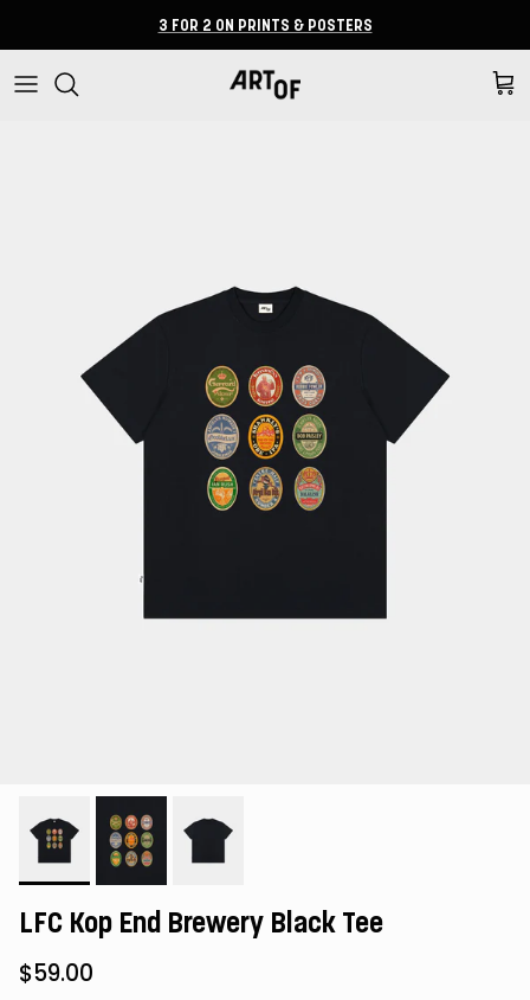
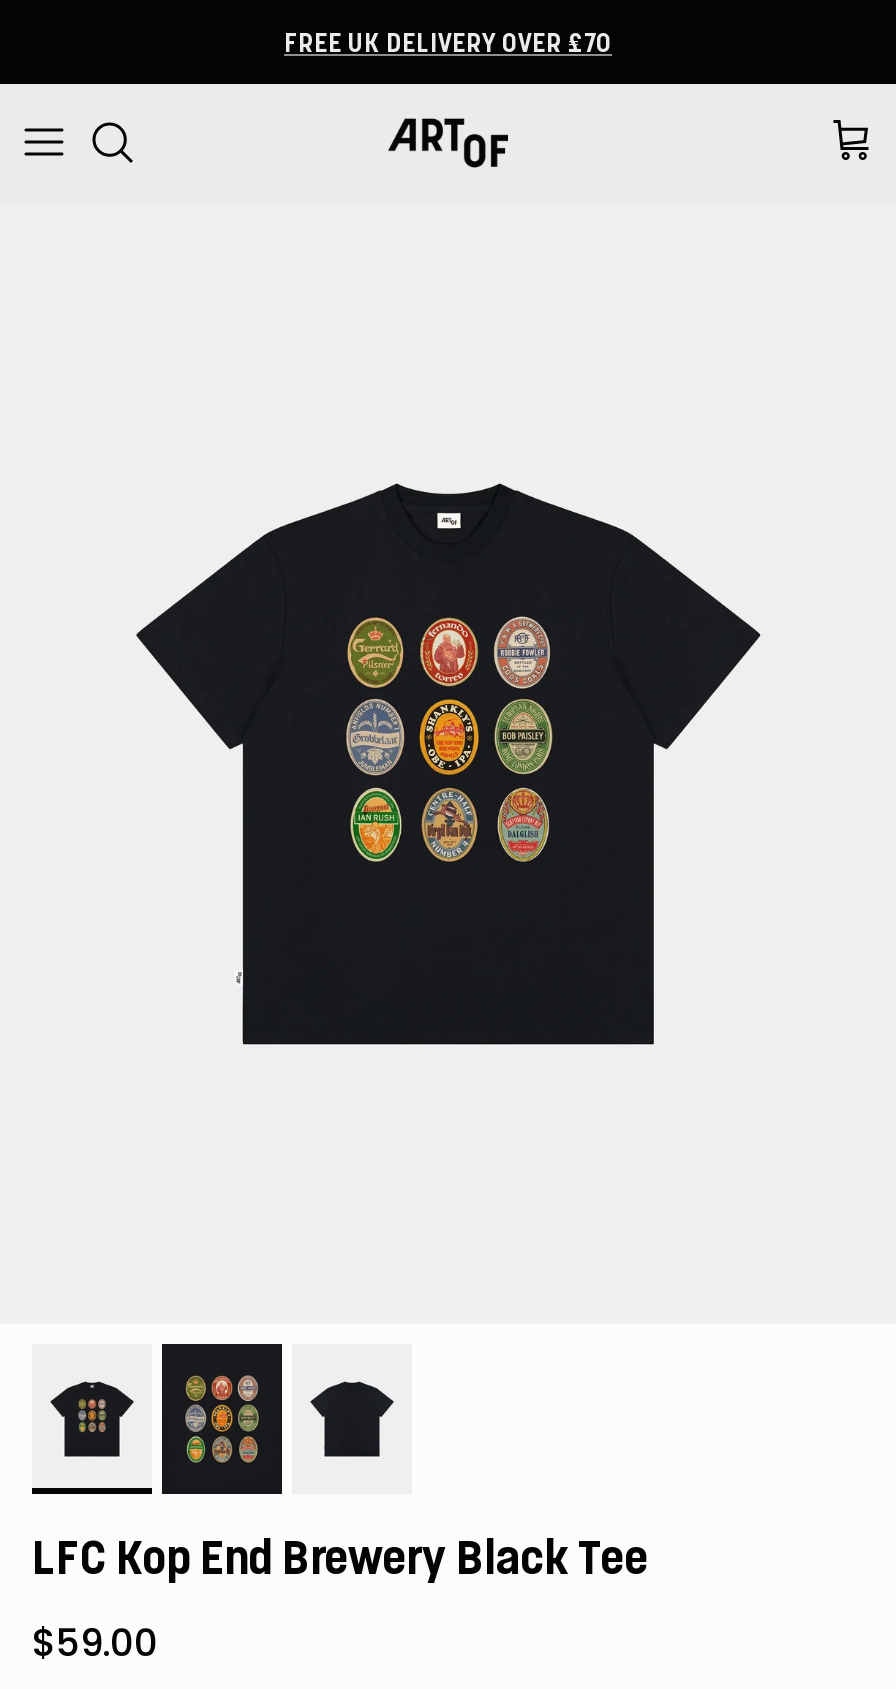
- 3 FOR 2 ON PRINTS & POSTERS
+ FREE UK DELIVERY OVER £70
